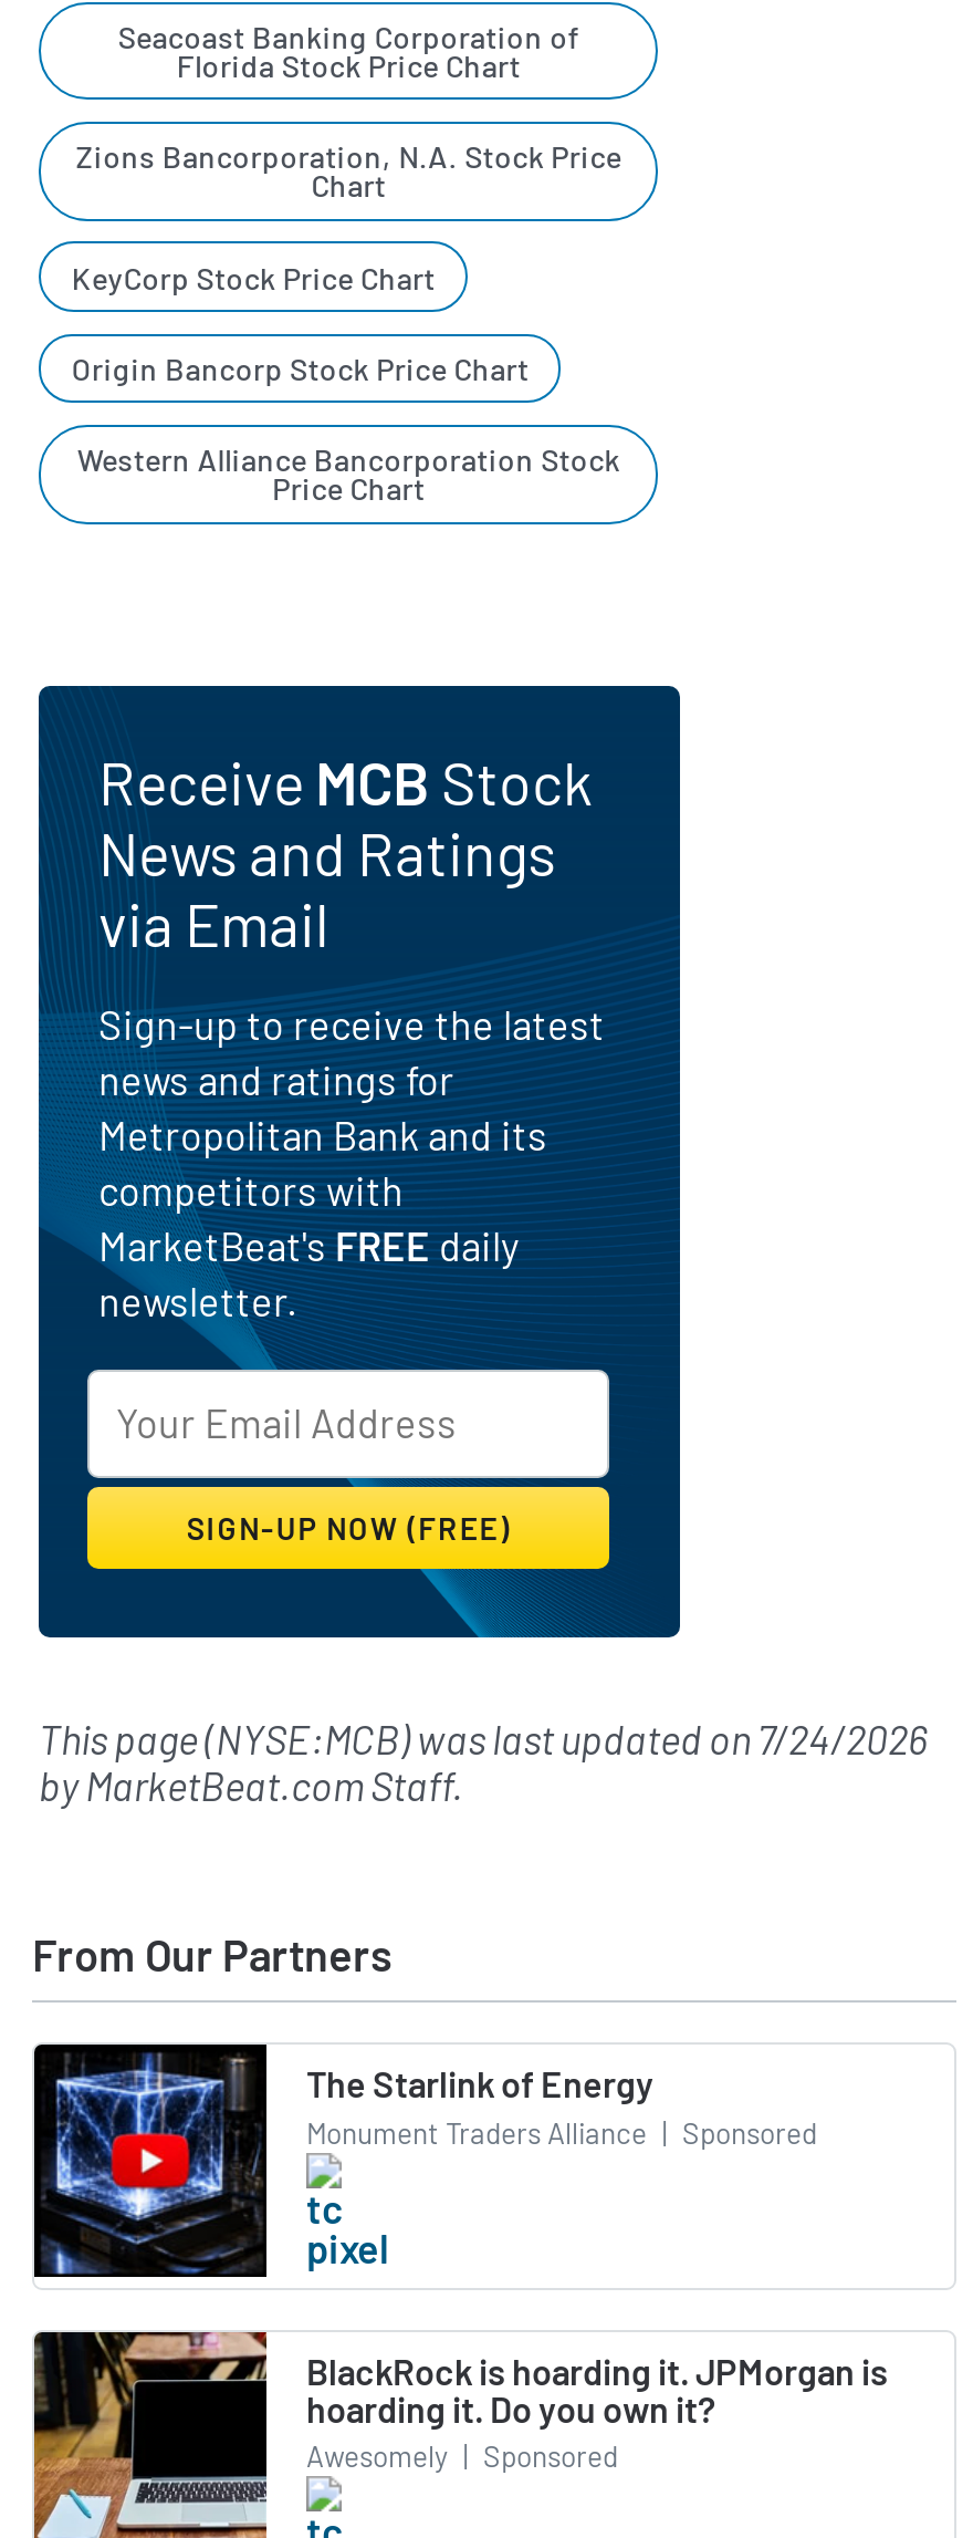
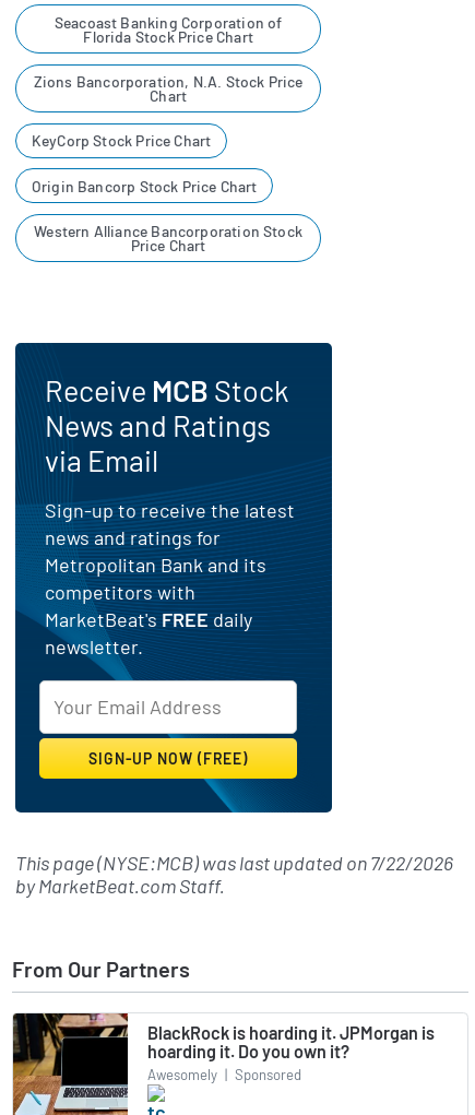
- This page (NYSE:MCB) was last updated on 7/24/2026
+ This page (NYSE:MCB) was last updated on 7/22/2026

- [image]
- The Starlink of Energy
- Monument Traders Alliance
- Sponsored

- [image]
